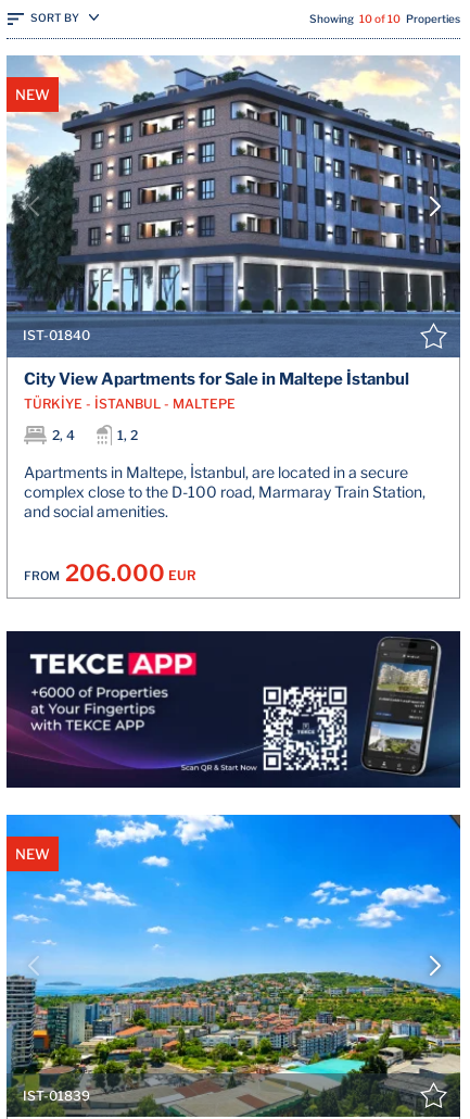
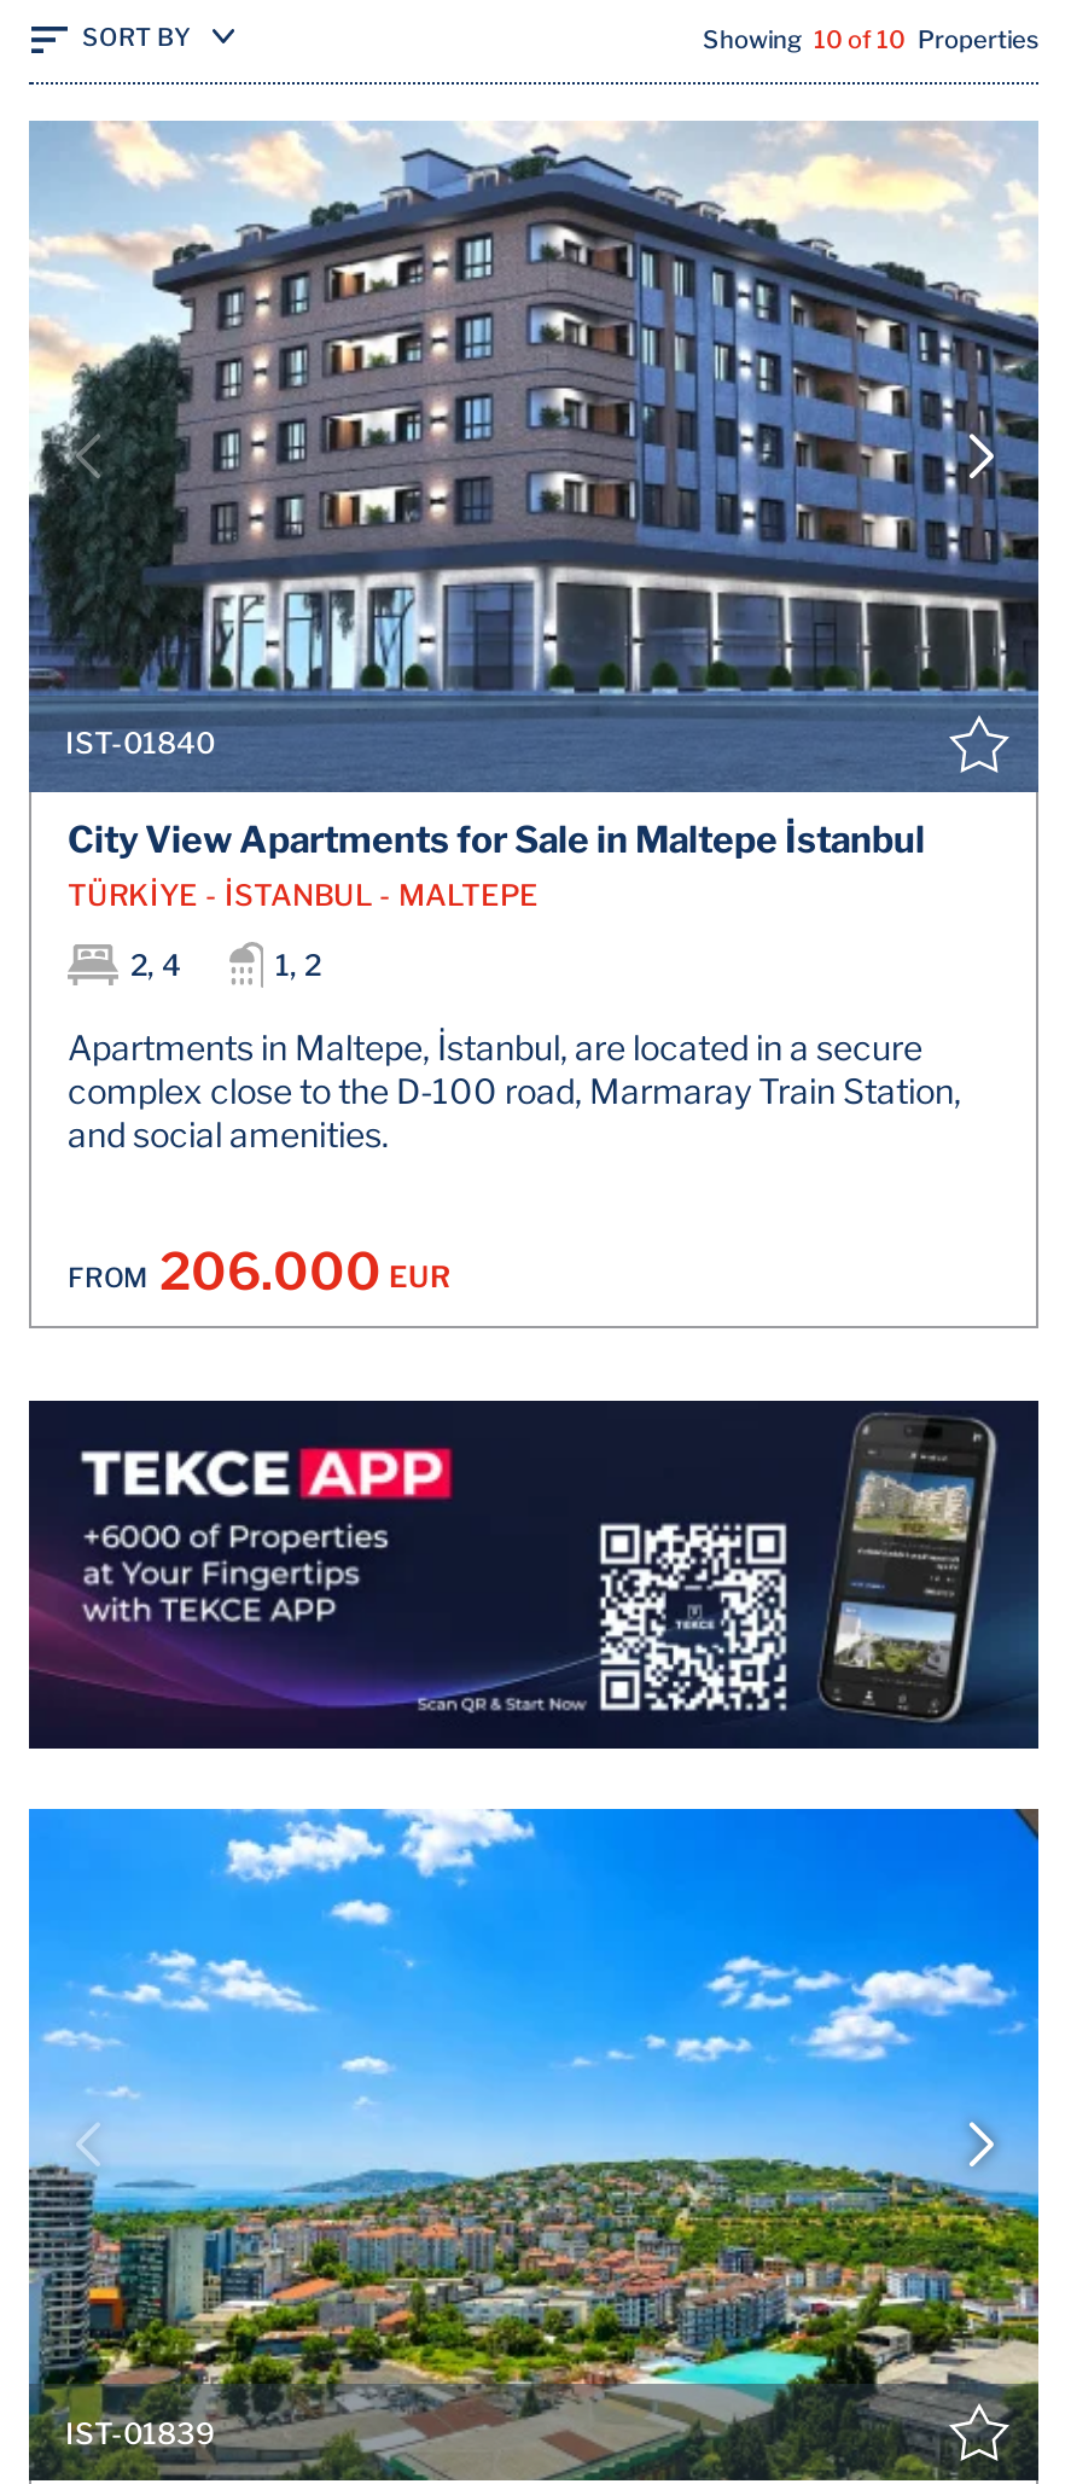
- NEW

- NEW
